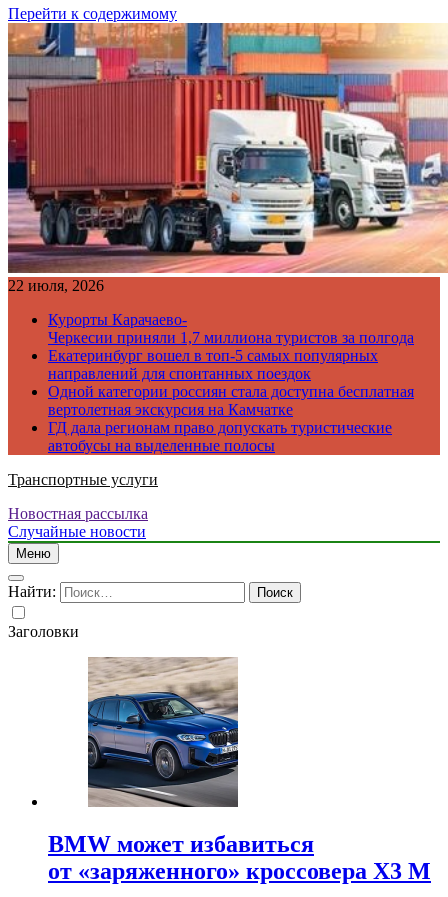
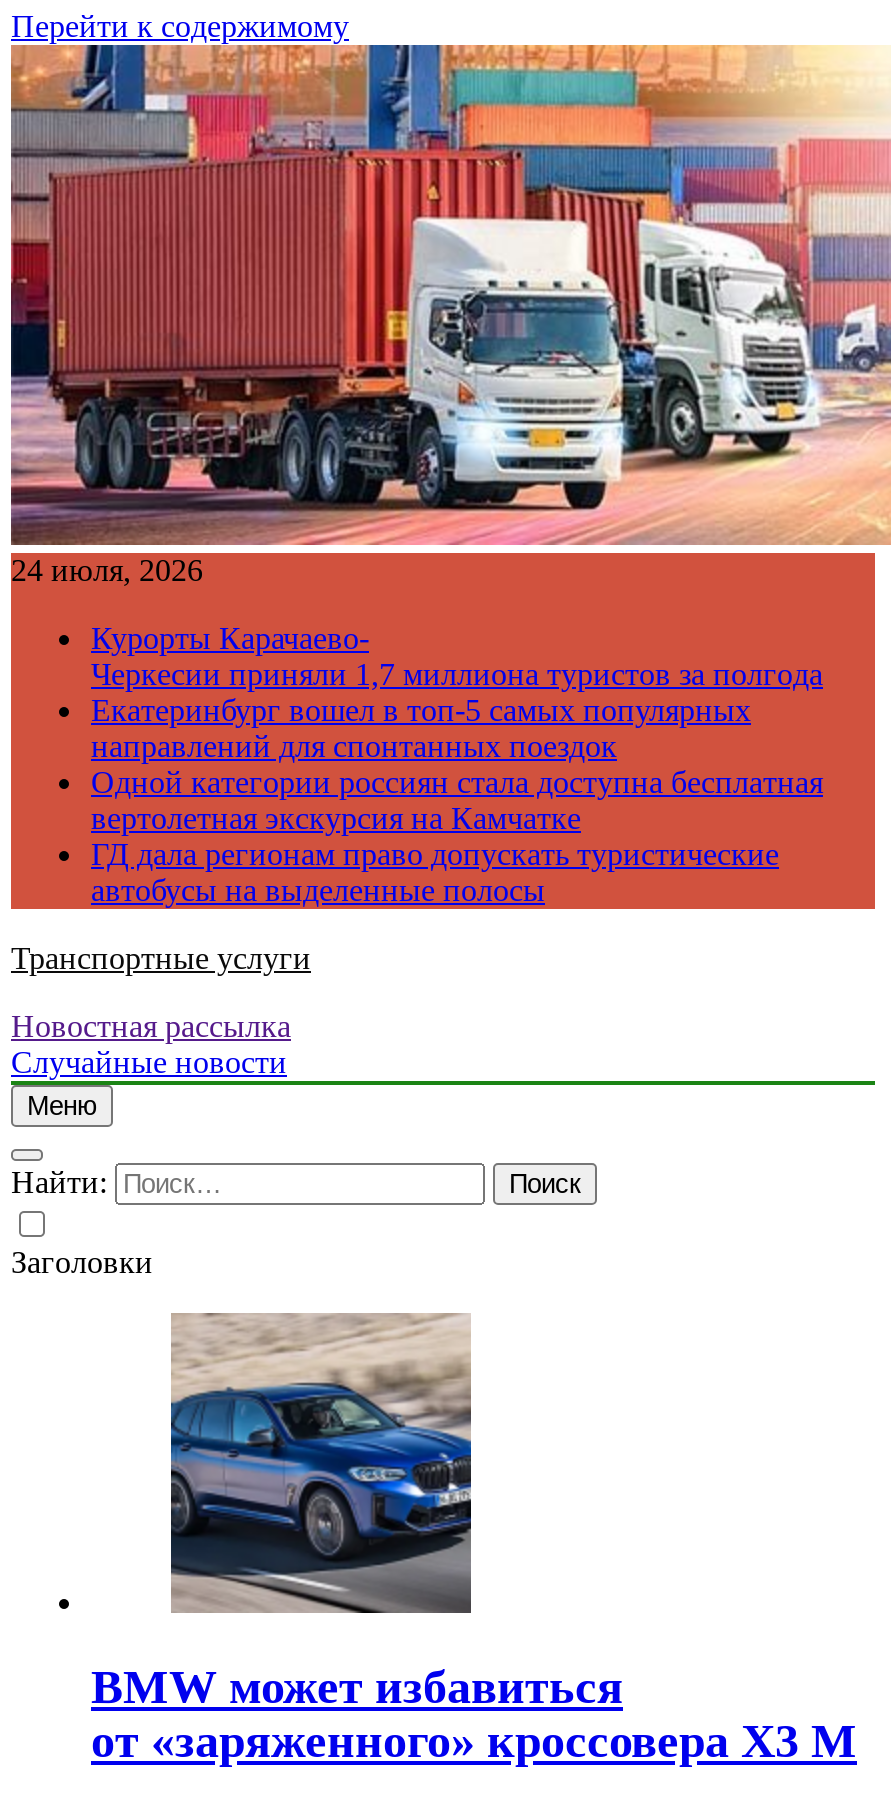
- 22 июля, 2026
+ 24 июля, 2026
